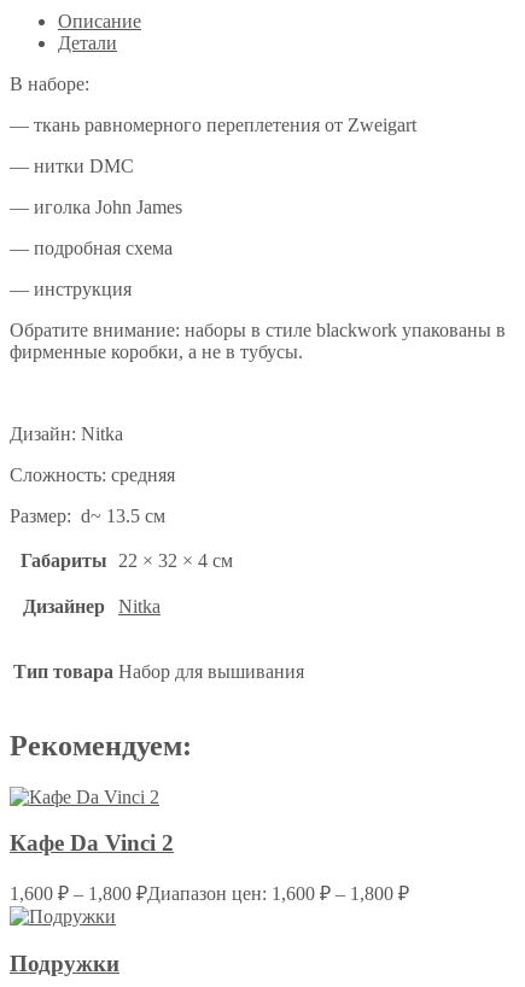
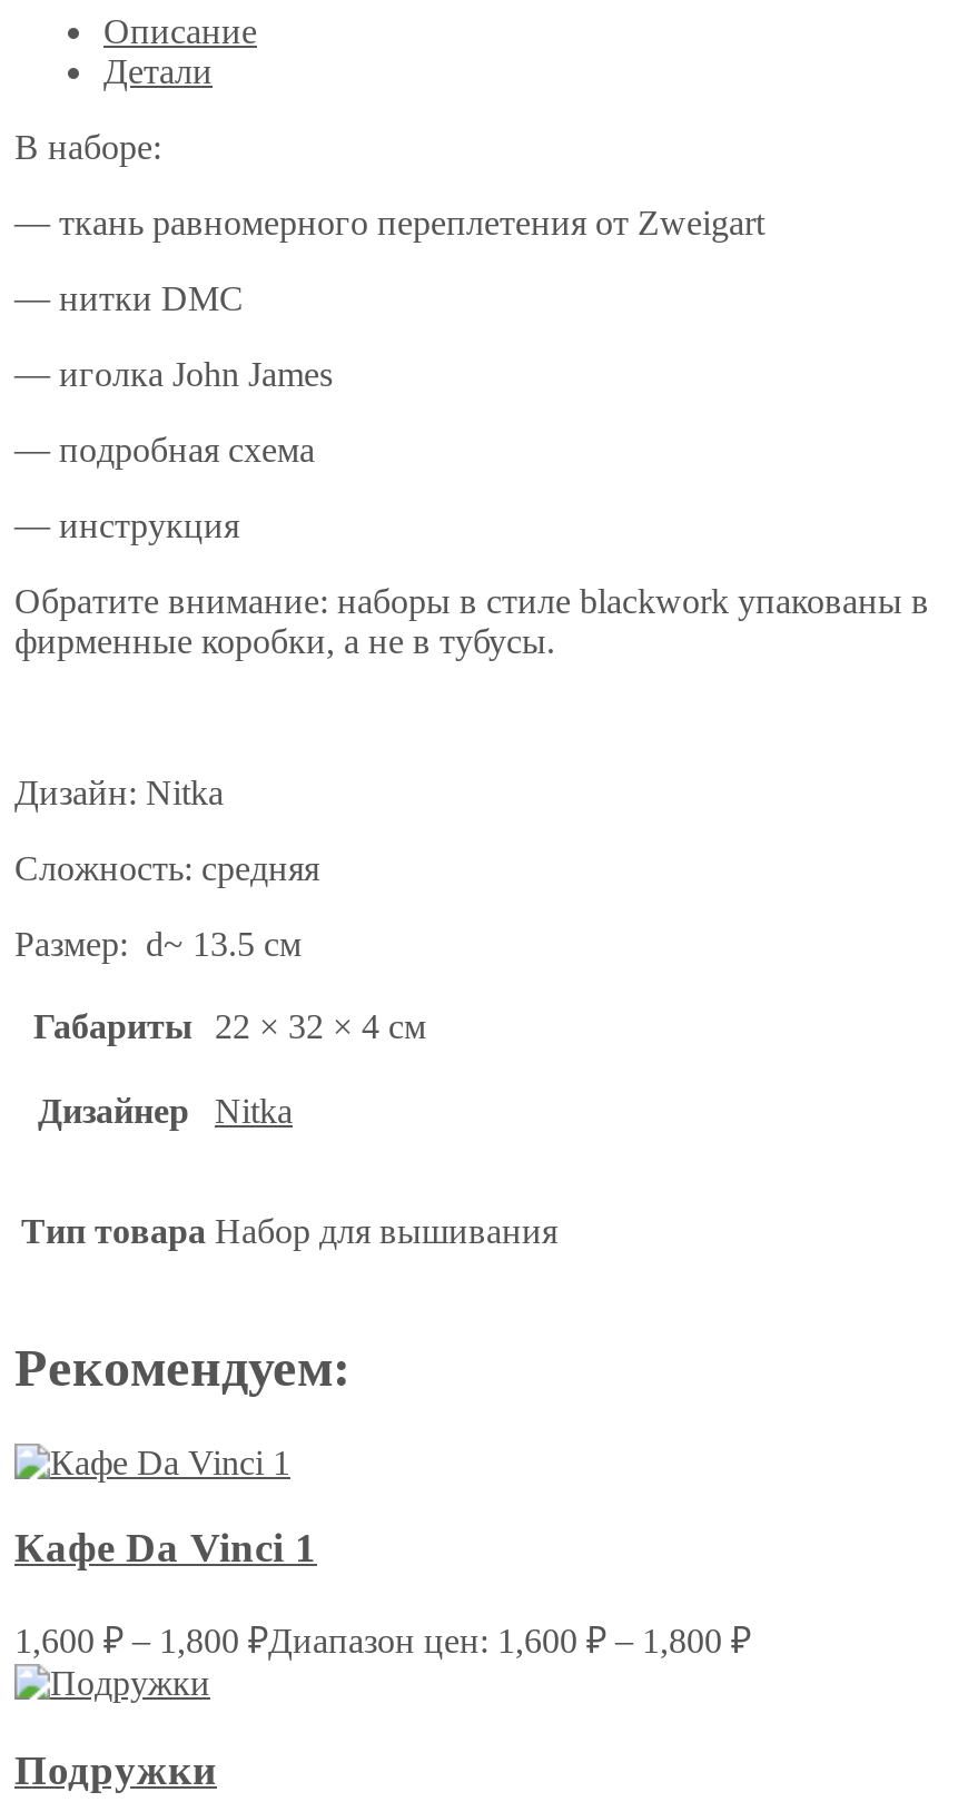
- Кафе Da Vinci 2
+ Кафе Da Vinci 1
